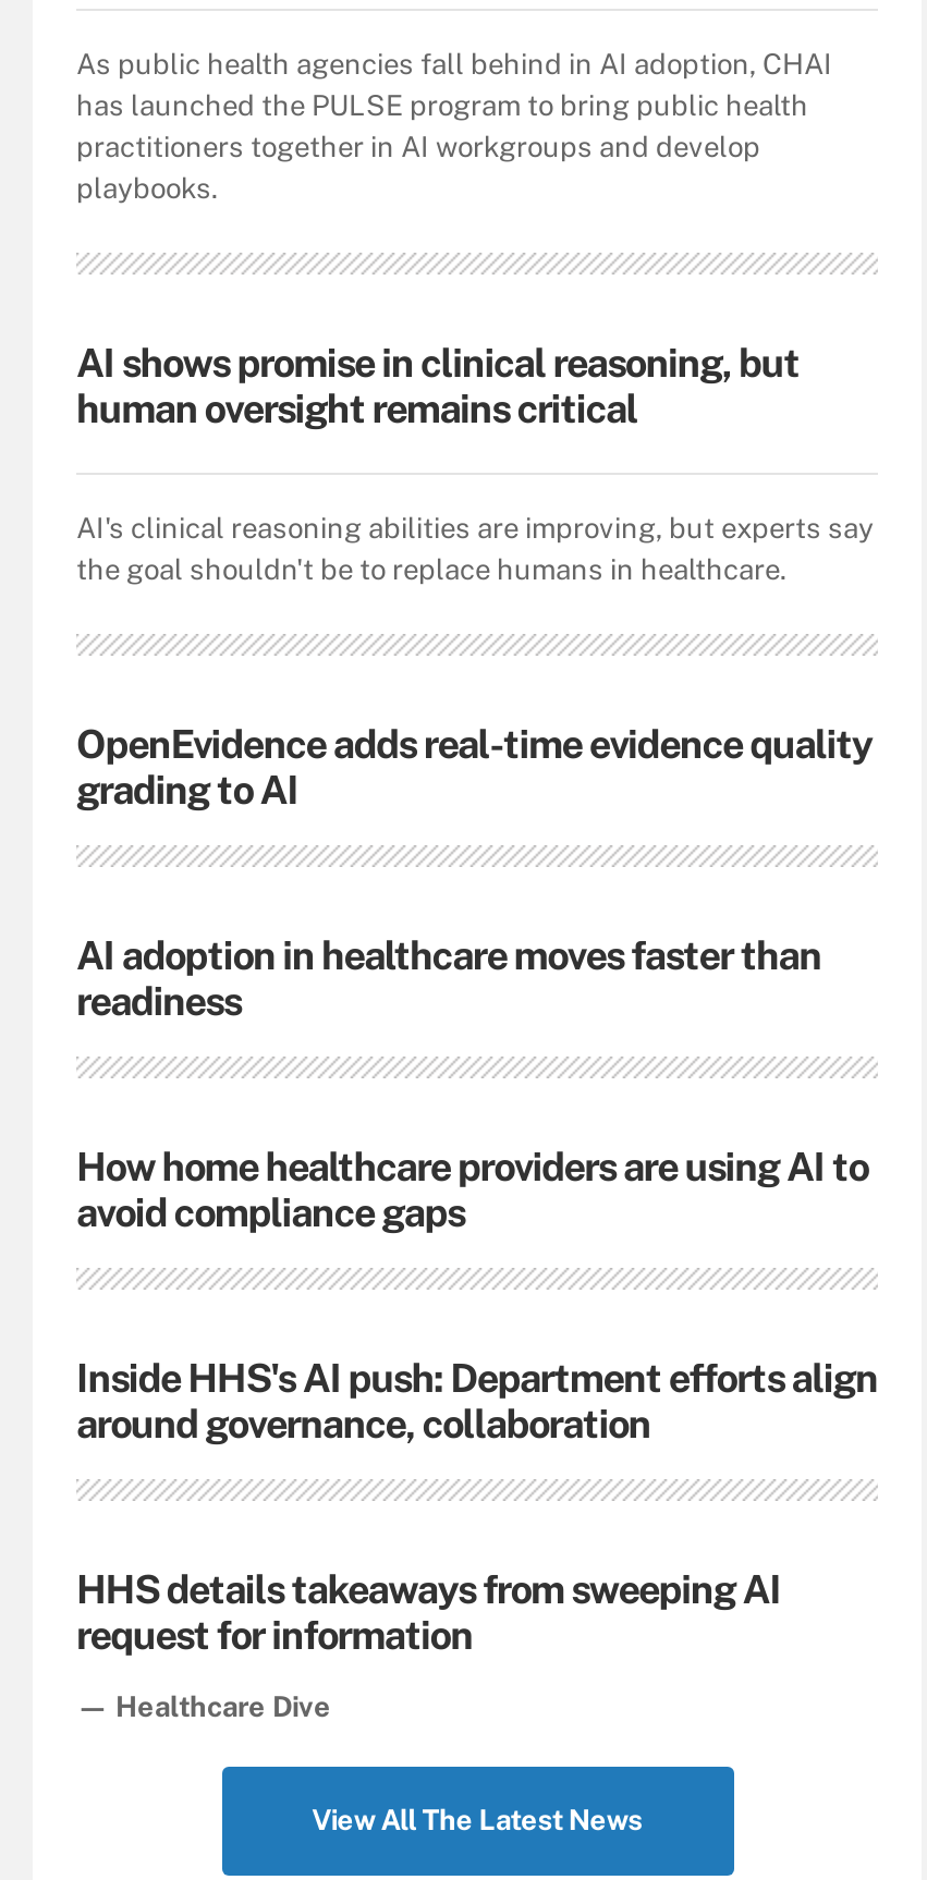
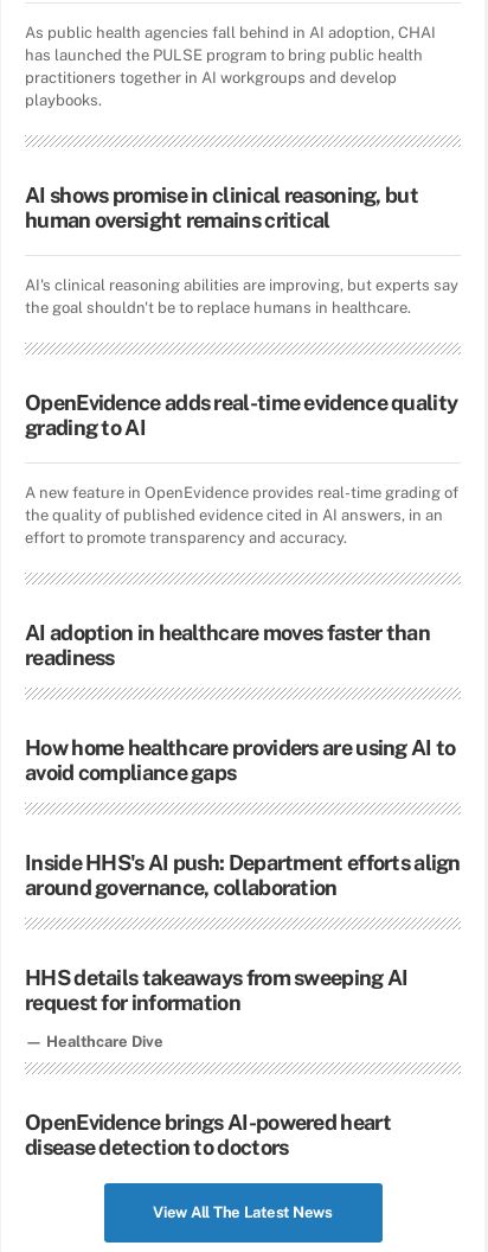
+ A new feature in OpenEvidence provides real-time grading of
+ the quality of published evidence cited in AI answers, in an
+ effort to promote transparency and accuracy.

+ OpenEvidence brings AI-powered heart
+ disease detection to doctors
